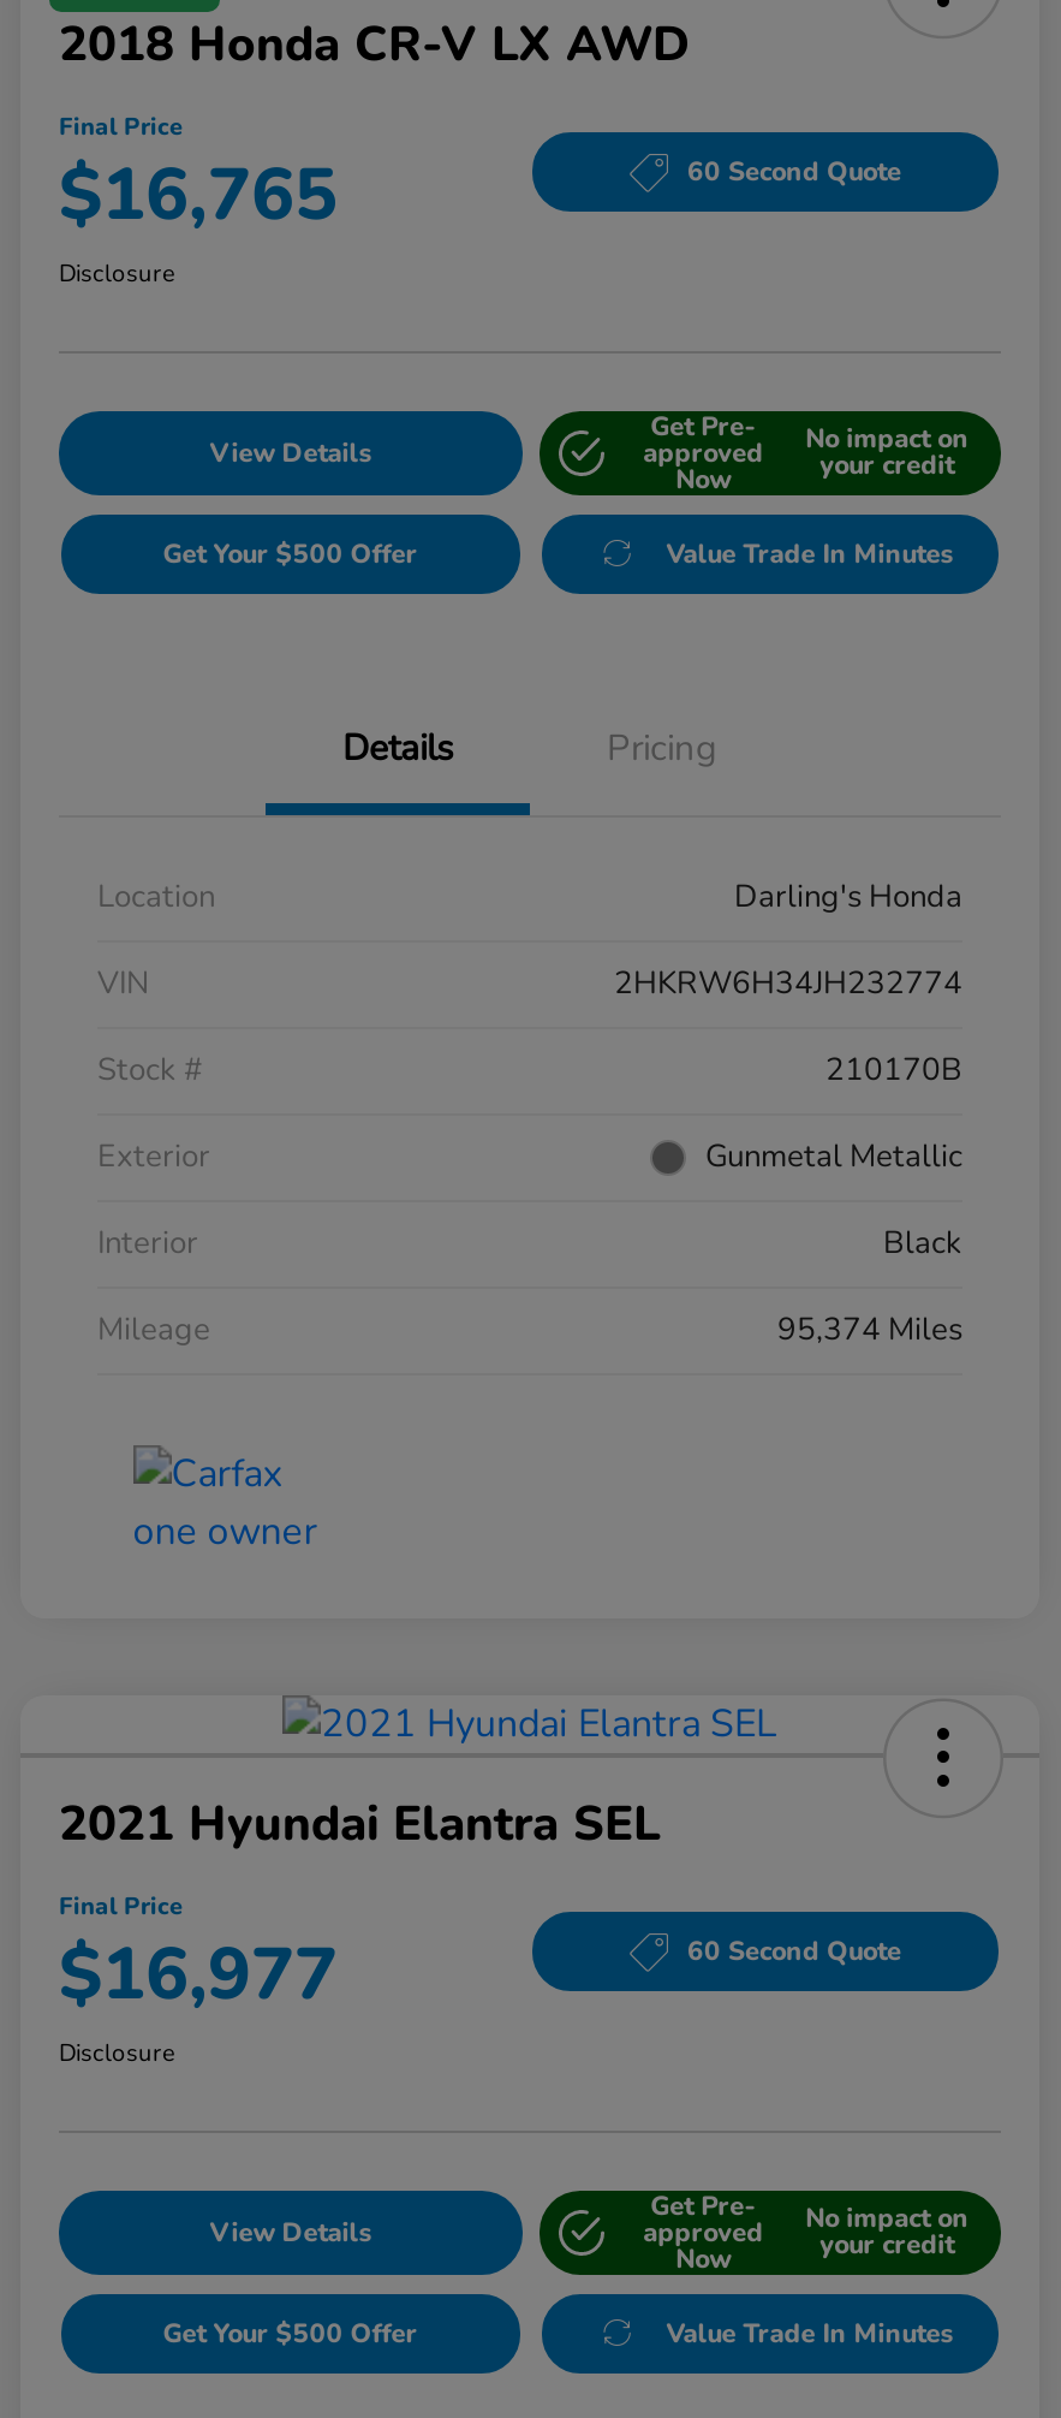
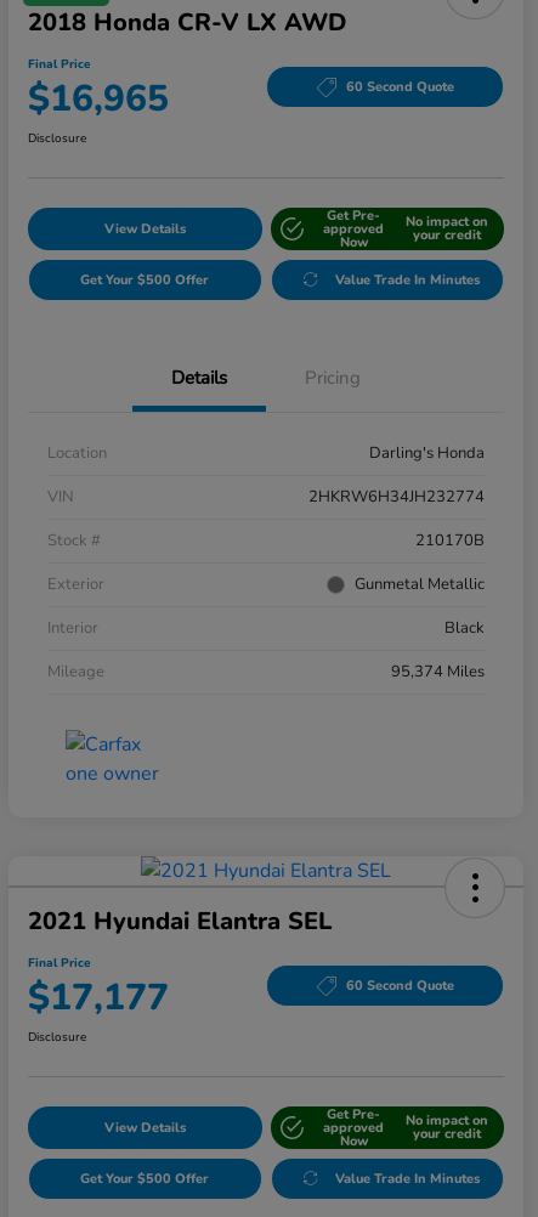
- $16,765
+ $16,965

- $16,977
+ $17,177
